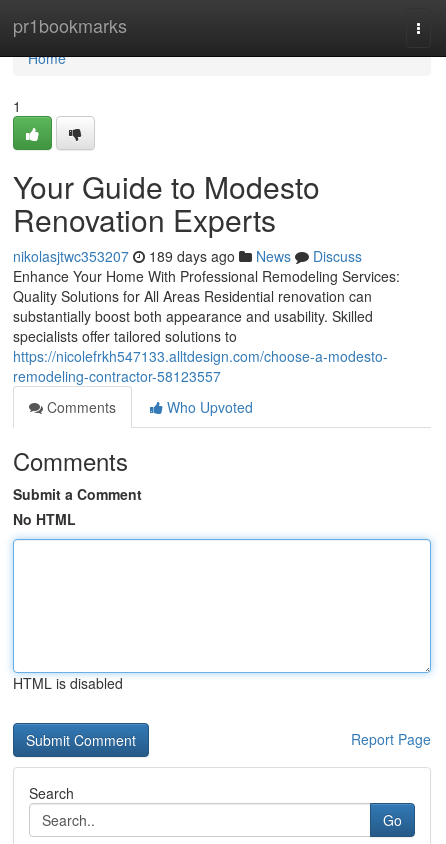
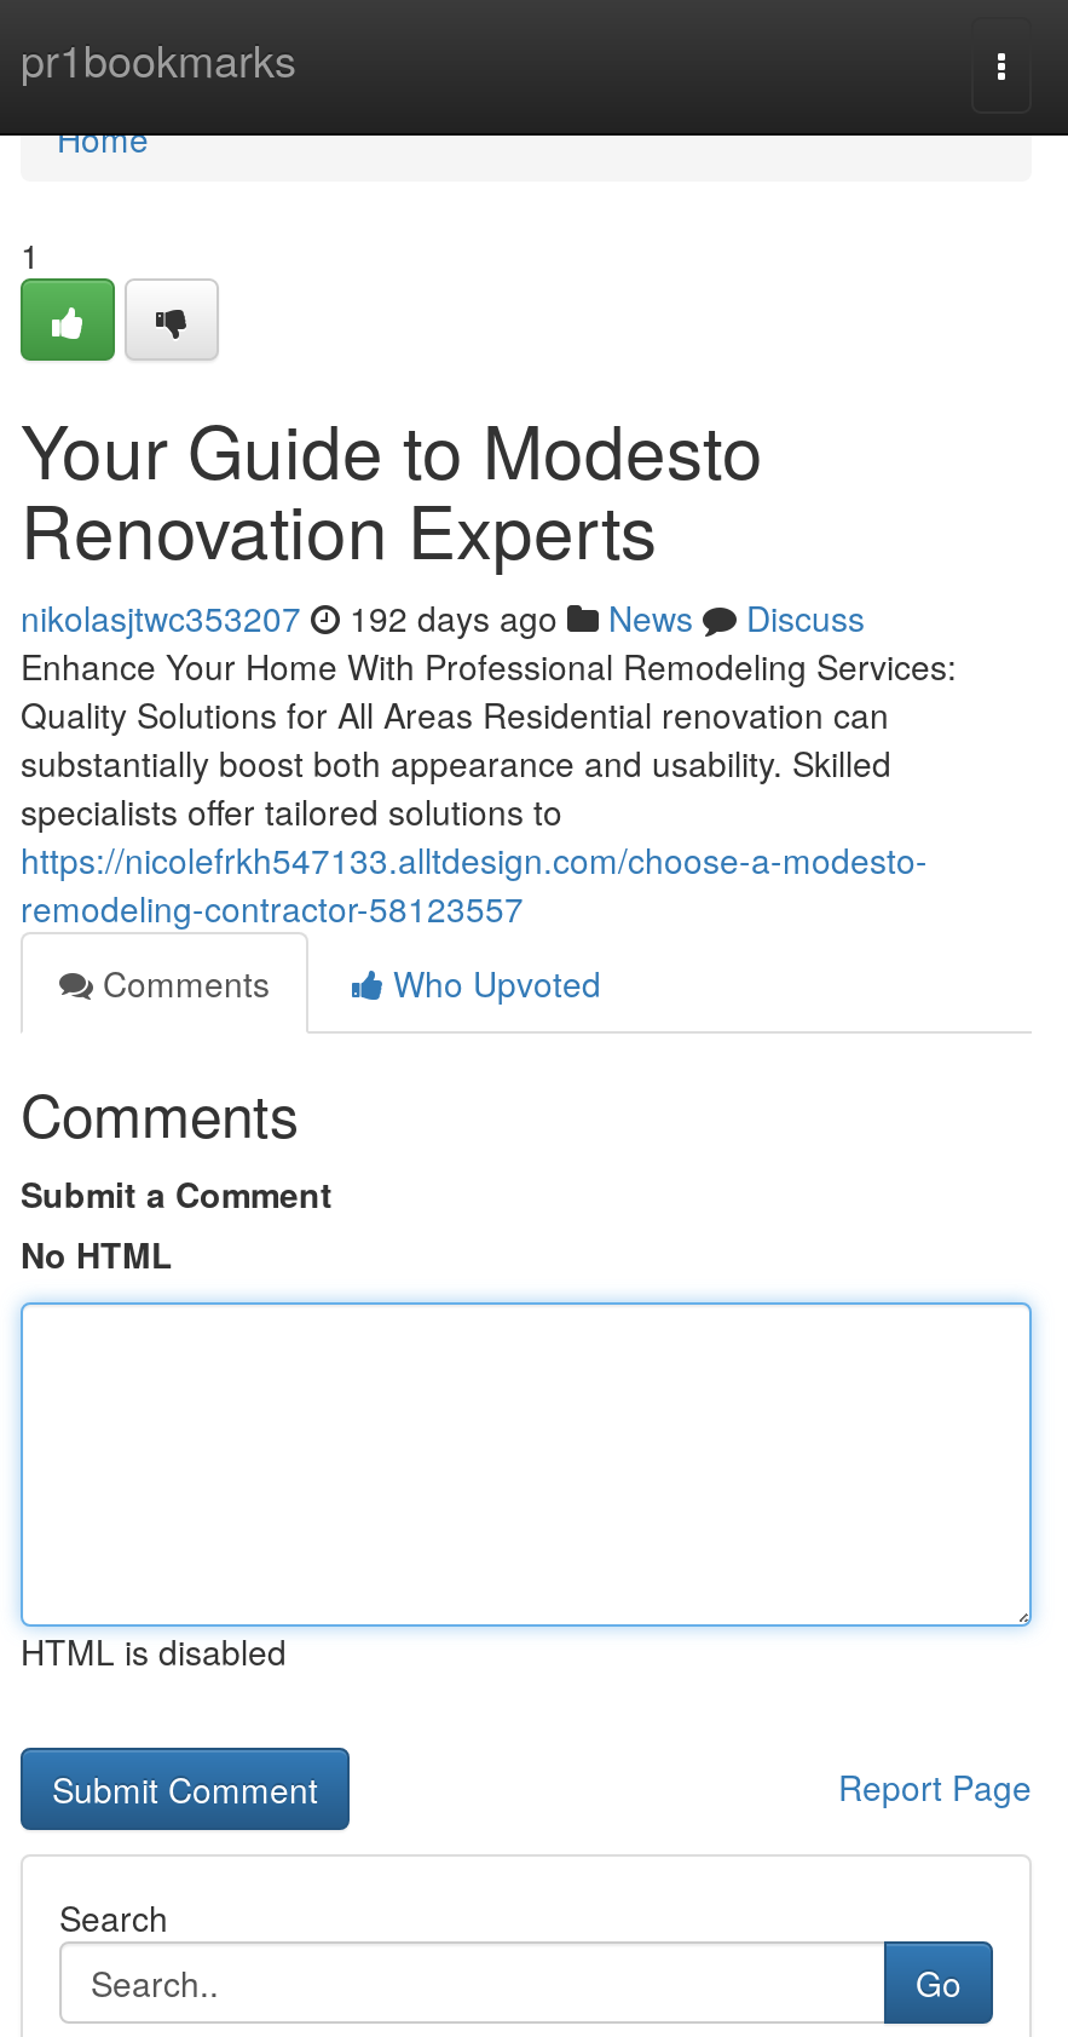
- nikolasjtwc353207 189 days ago News Discuss
+ nikolasjtwc353207 192 days ago News Discuss
